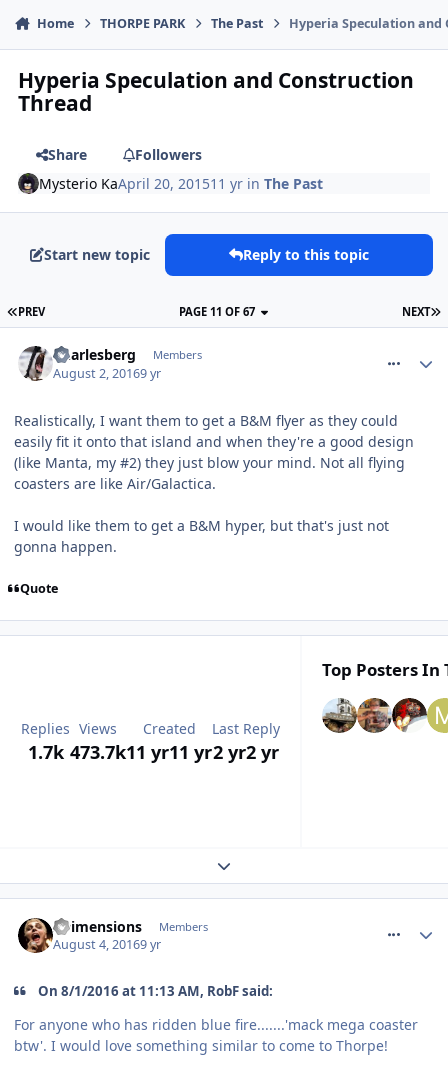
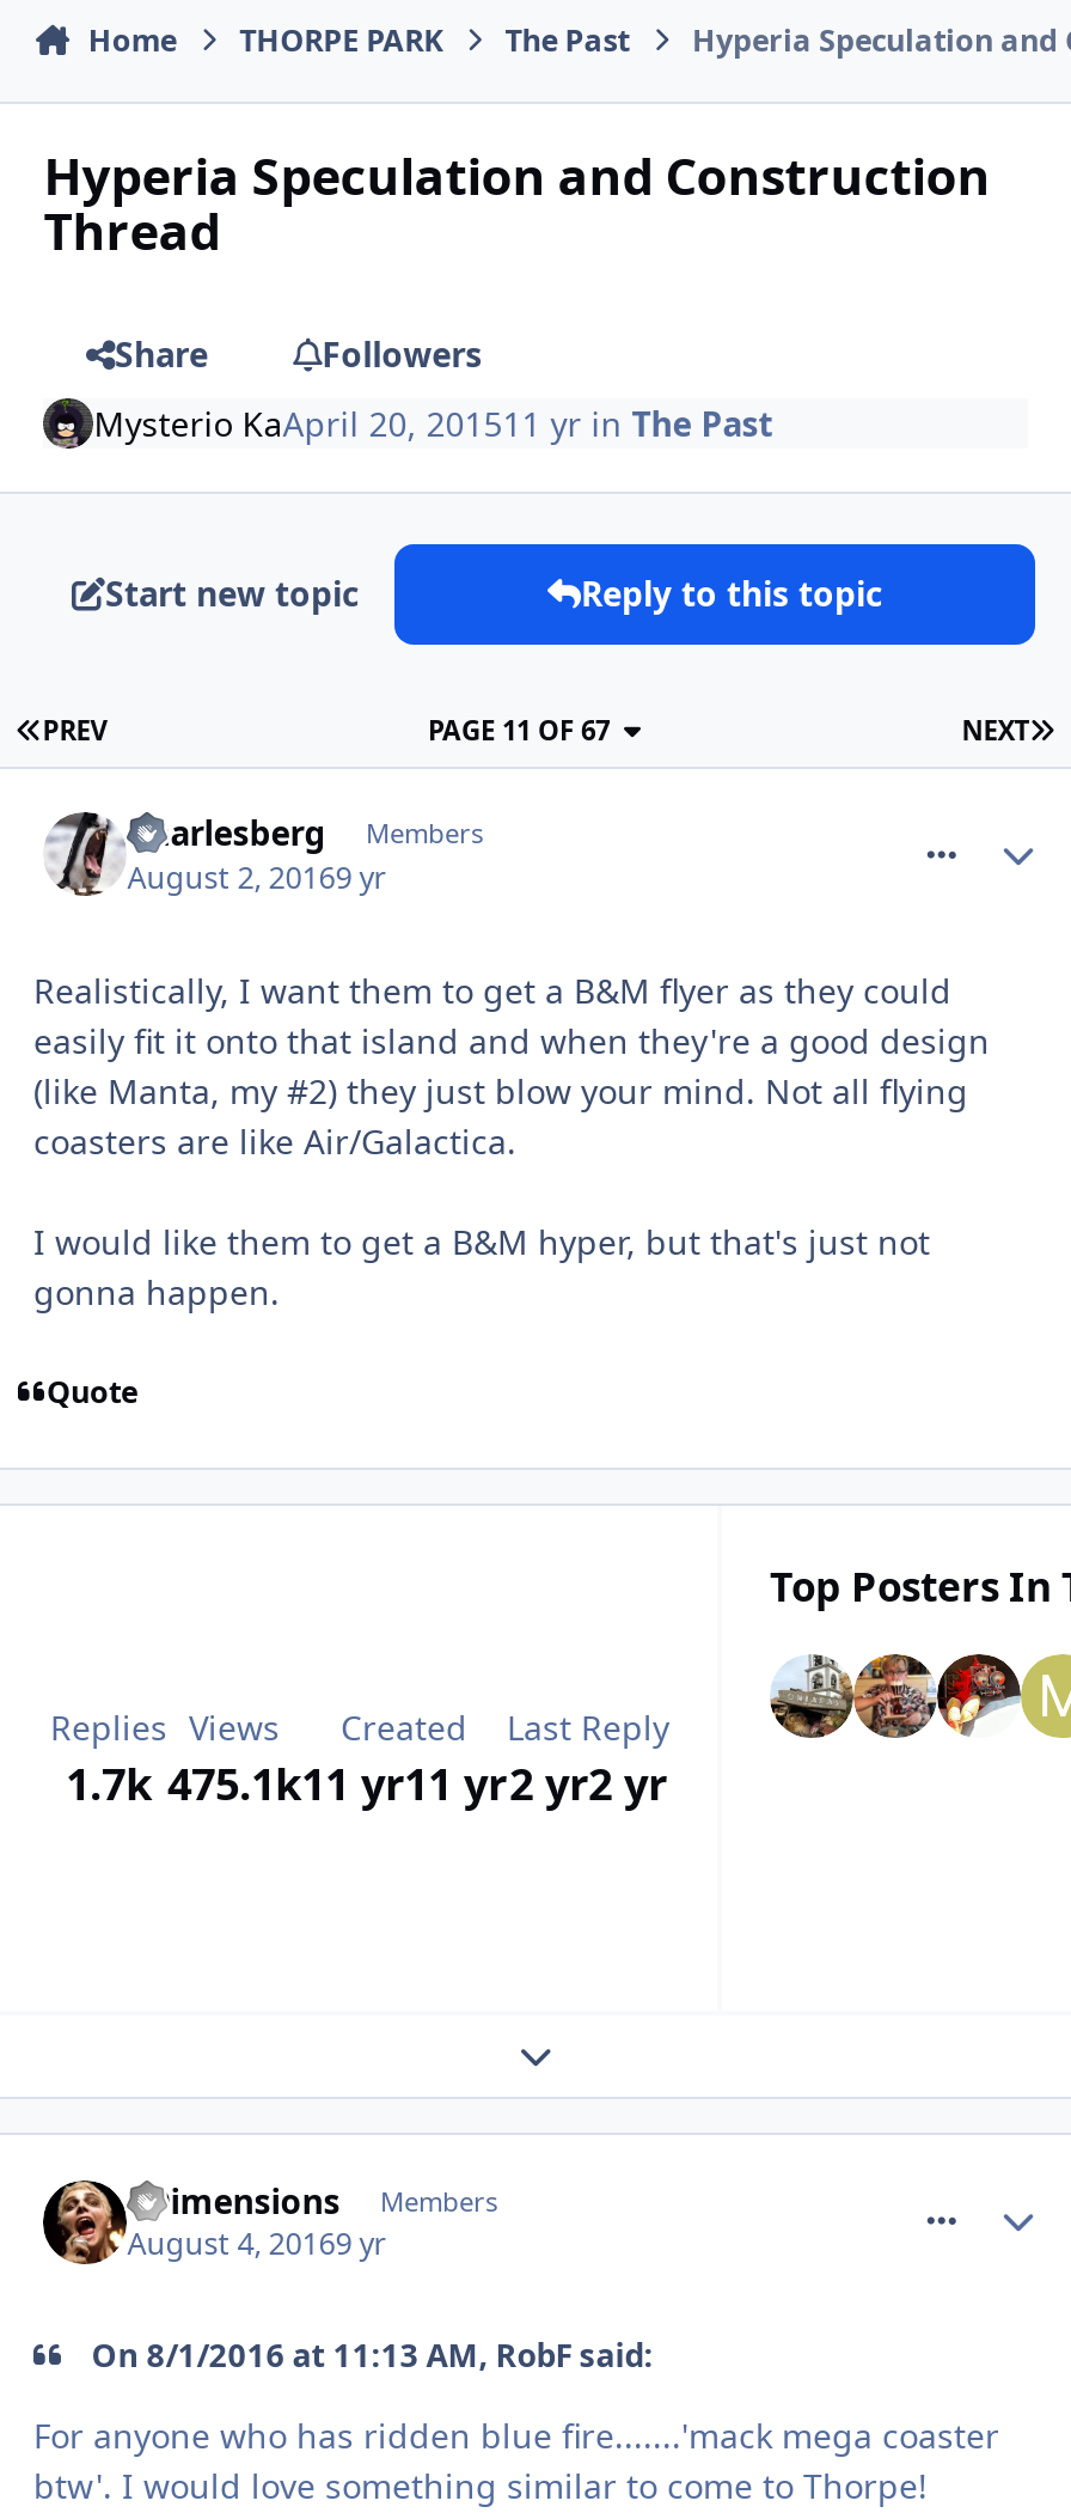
- 1.7k 473.7k 11 yr11 yr 2 yr2 yr
+ 1.7k 475.1k 11 yr11 yr 2 yr2 yr
